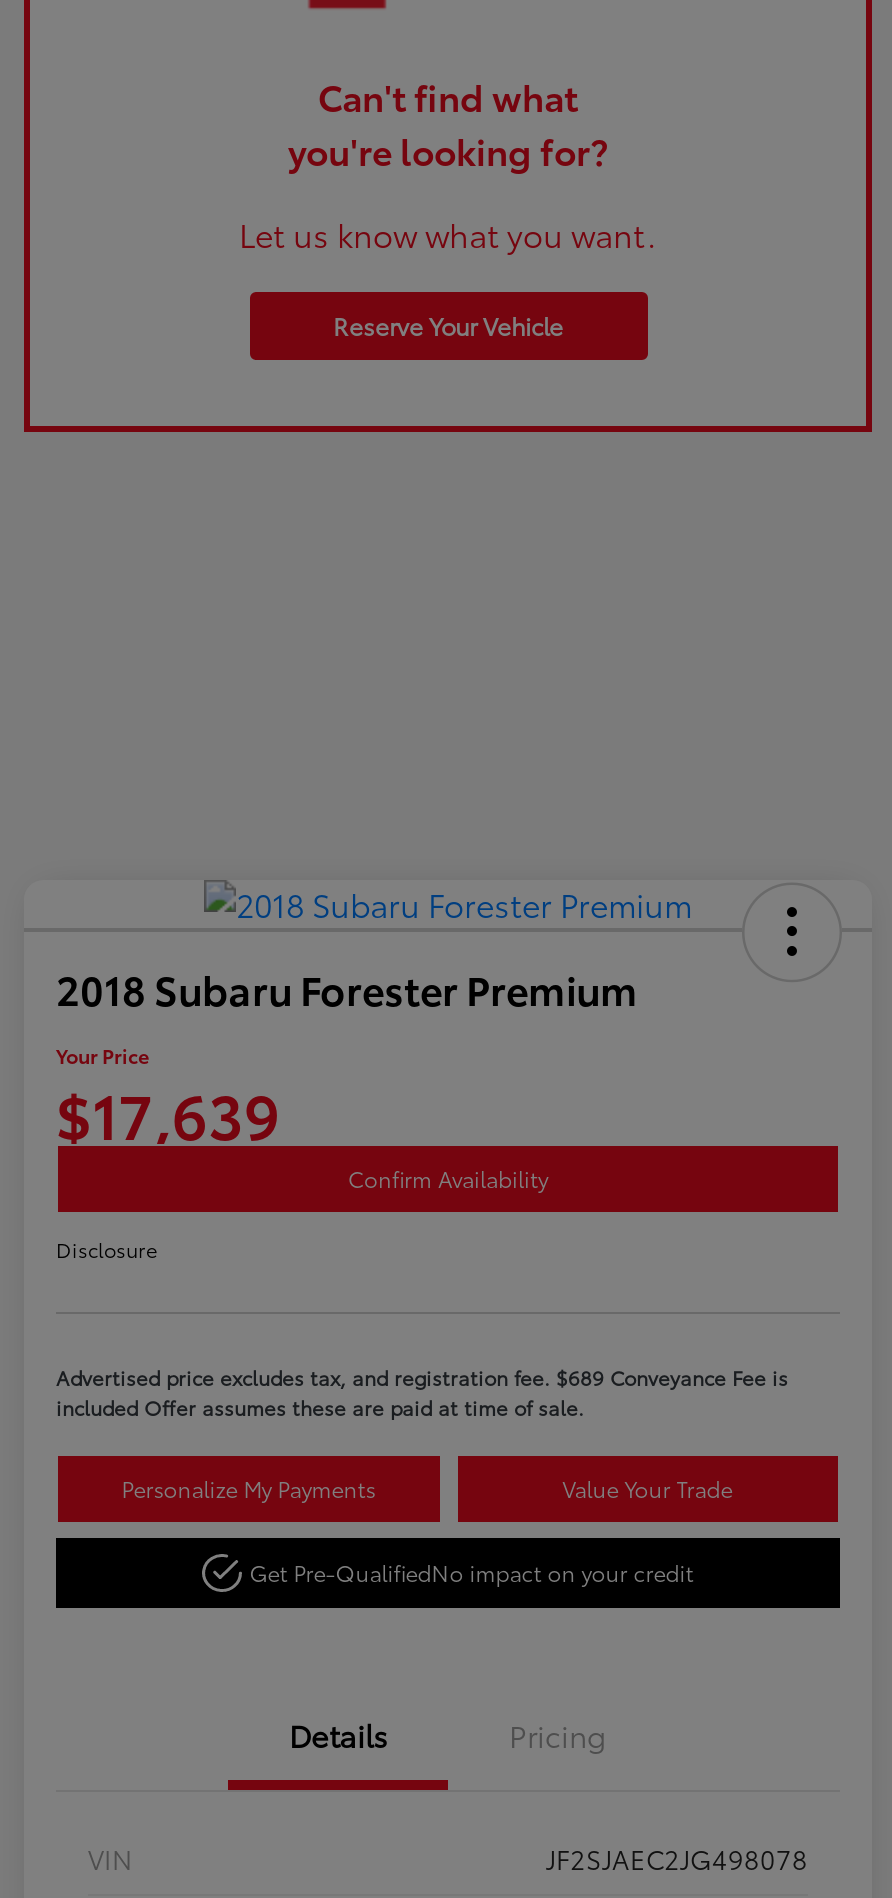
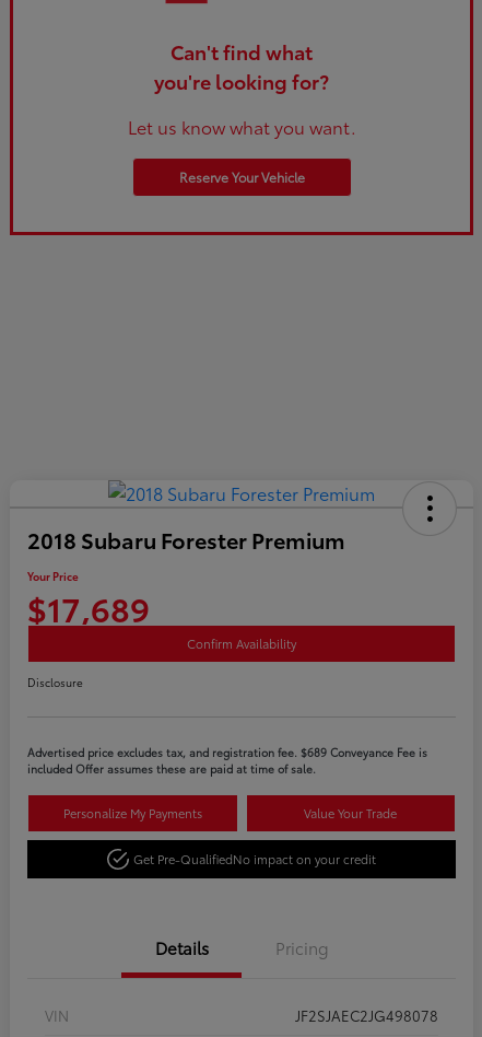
- $17,639
+ $17,689
